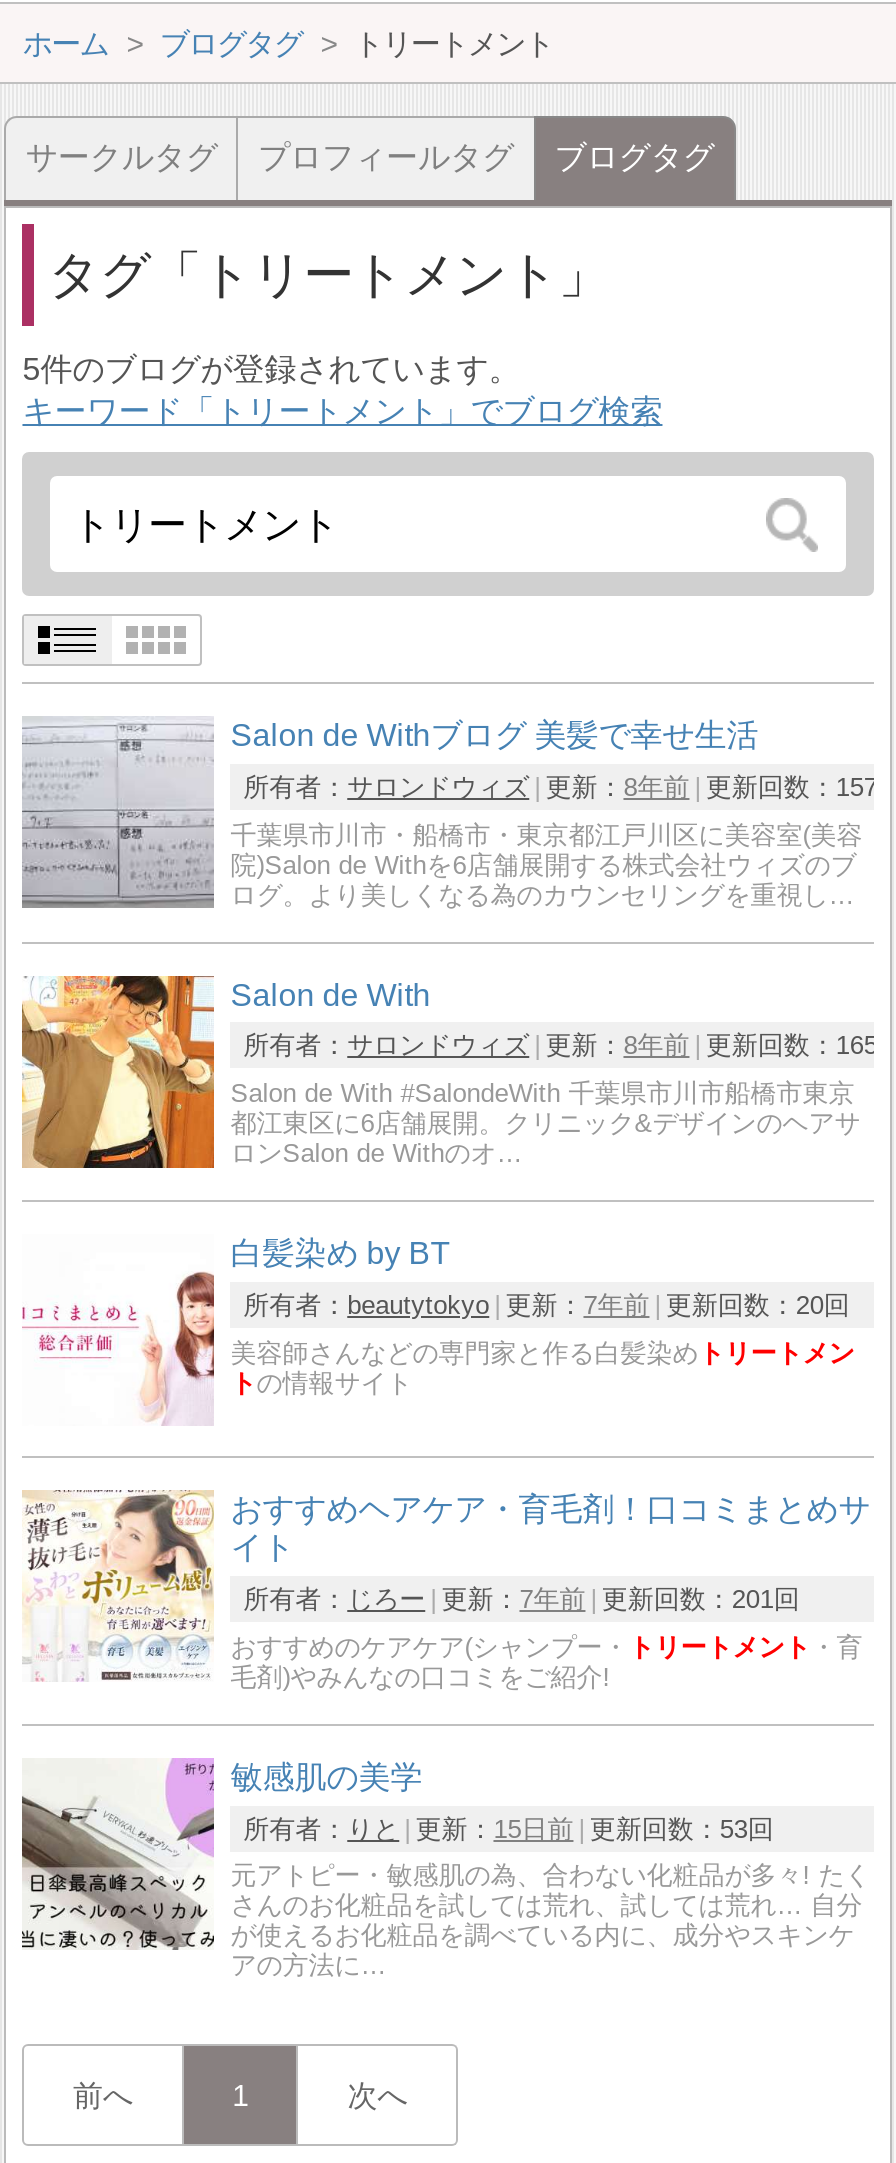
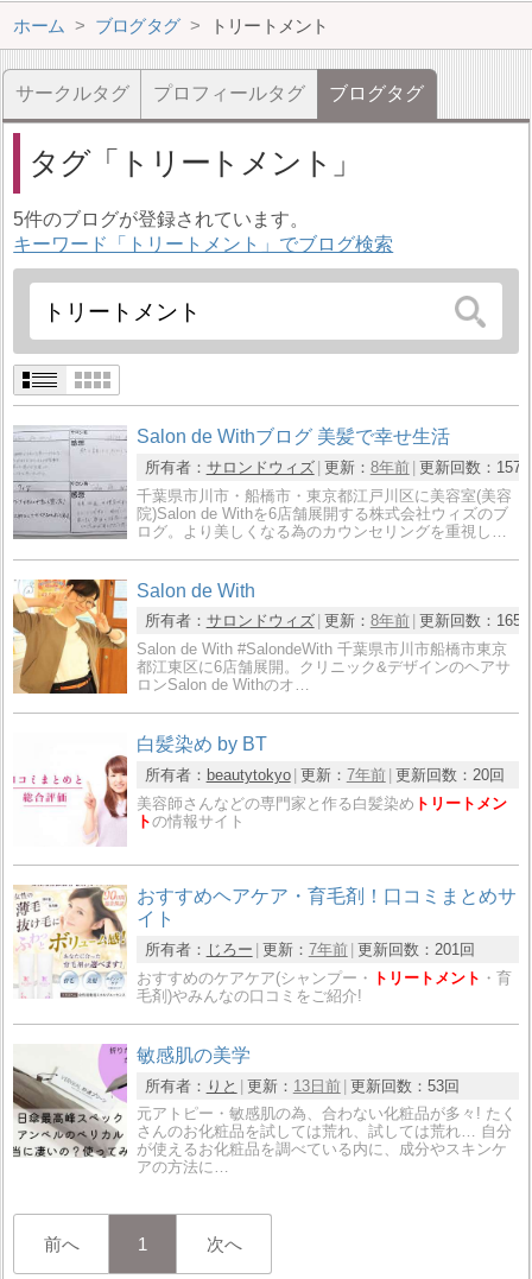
- 所有者：りと 更新：15日前 更新回数：53回
+ 所有者：りと 更新：13日前 更新回数：53回
